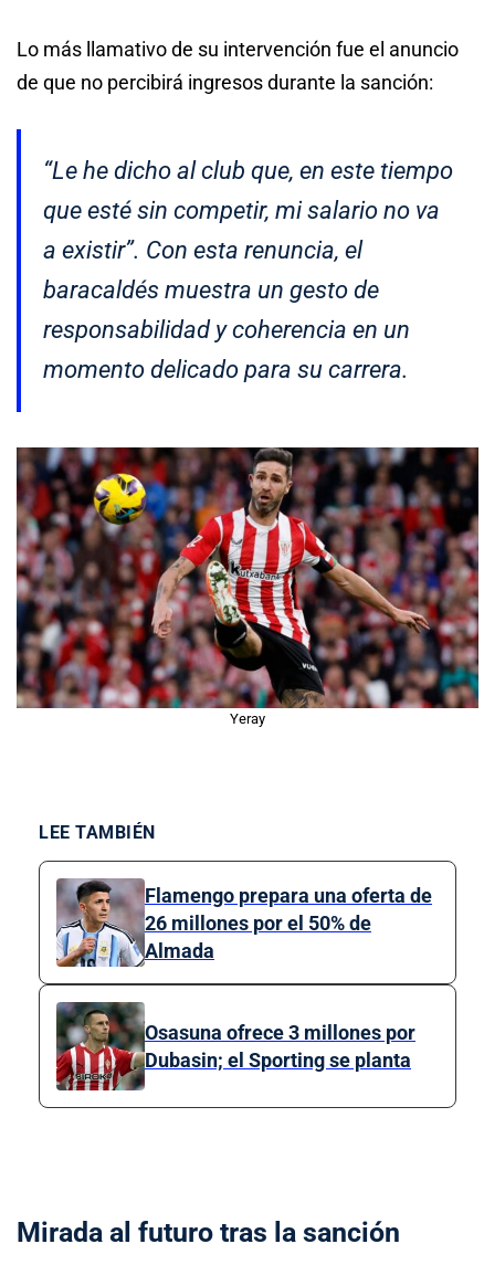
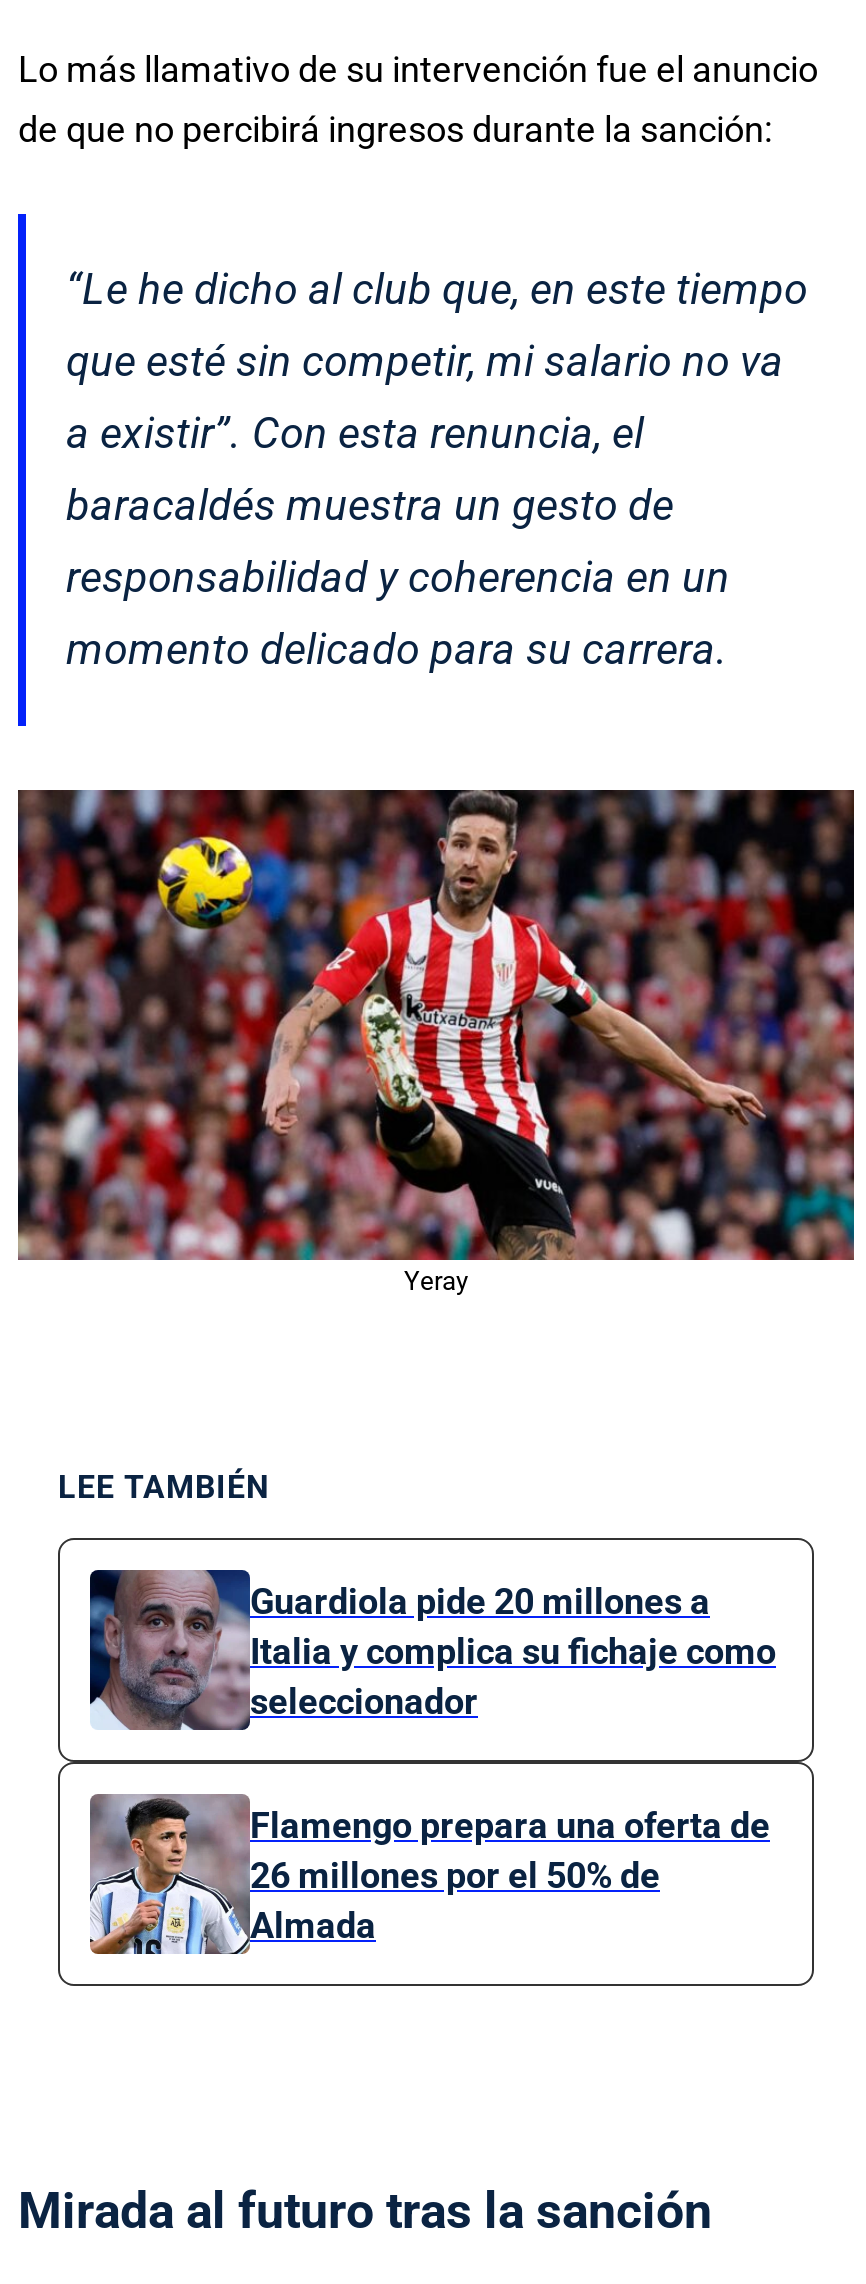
+ [image]
+ Guardiola pide 20 millones a
+ Italia y complica su fichaje como
+ seleccionador

moved down: [image] | Flamengo prepara una oferta de | 26 millones por el 50% de | Almada

- [image]
- Osasuna ofrece 3 millones por
- Dubasin; el Sporting se planta
